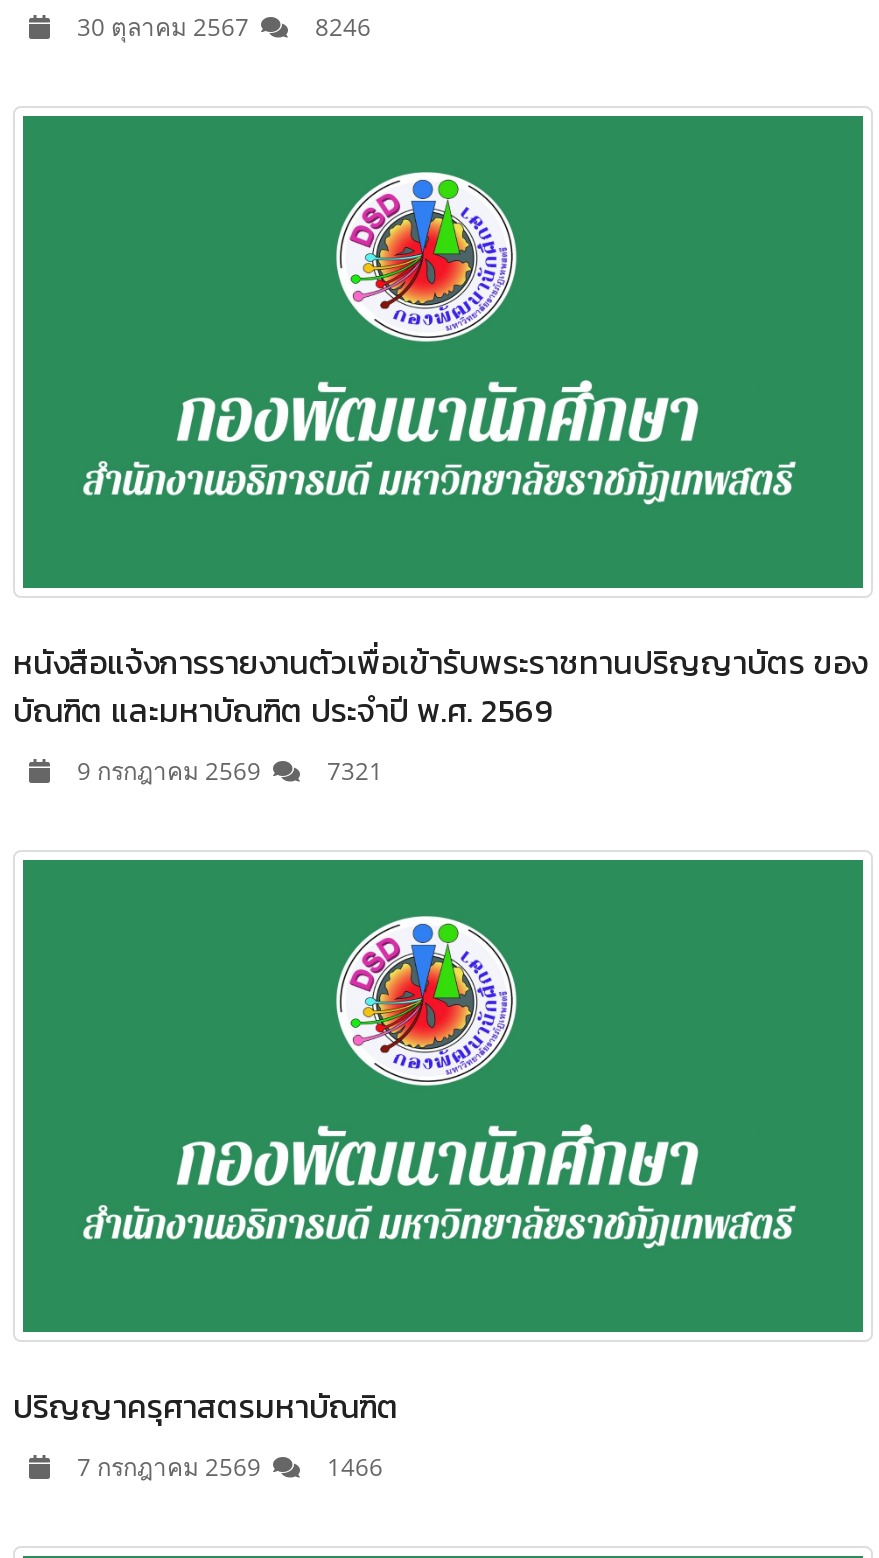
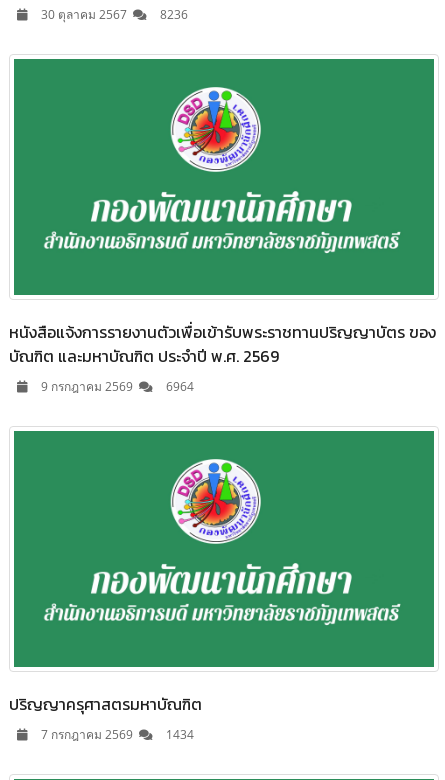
- 8246
+ 8236

- 7321
+ 6964

- 1466
+ 1434
